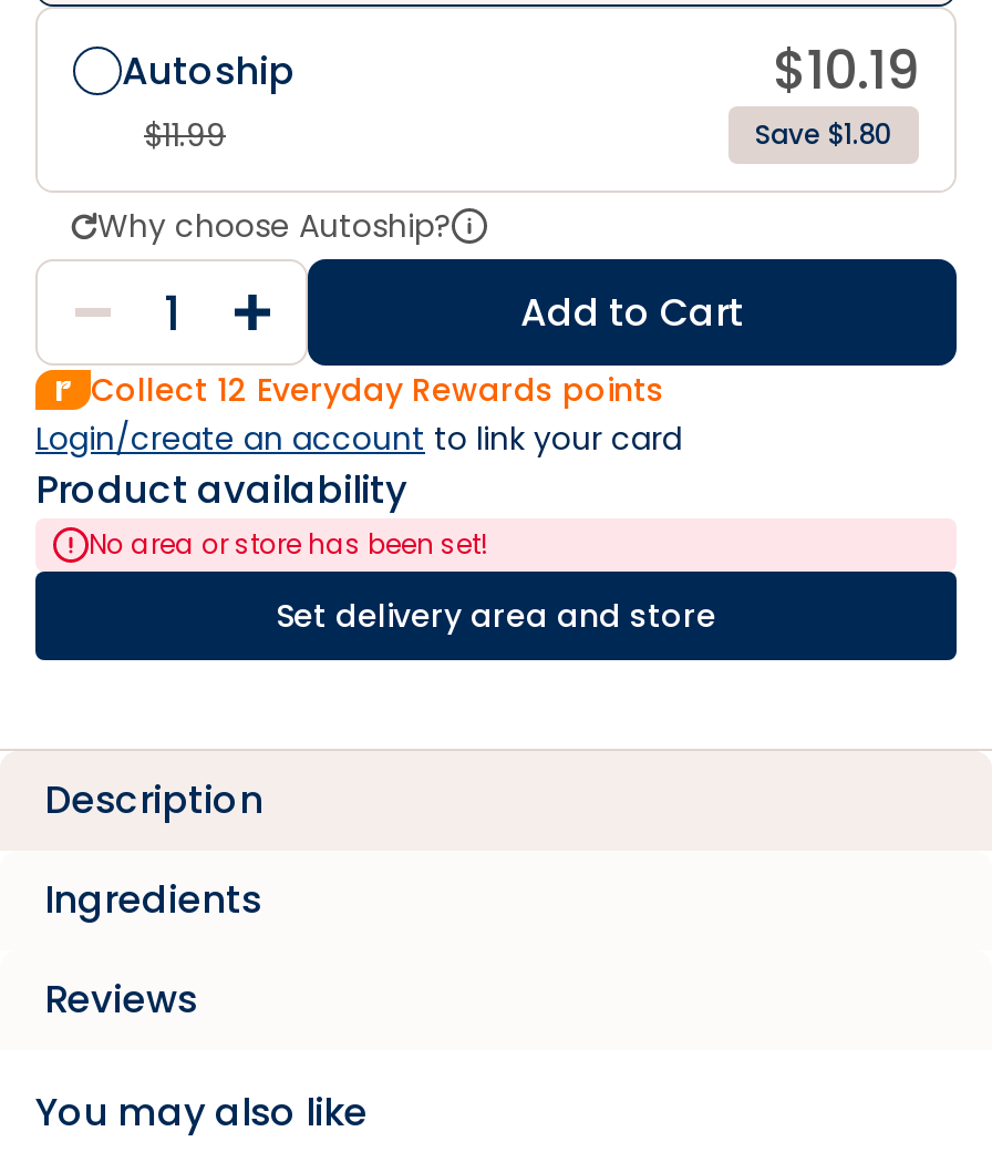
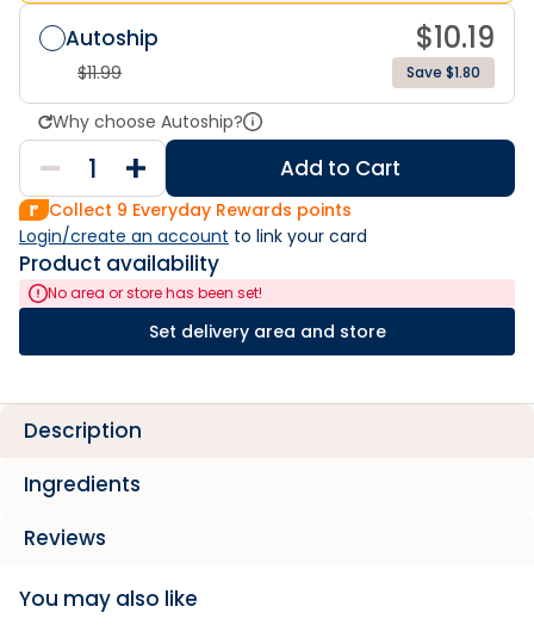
- Collect 12 Everyday Rewards points
+ Collect 9 Everyday Rewards points
